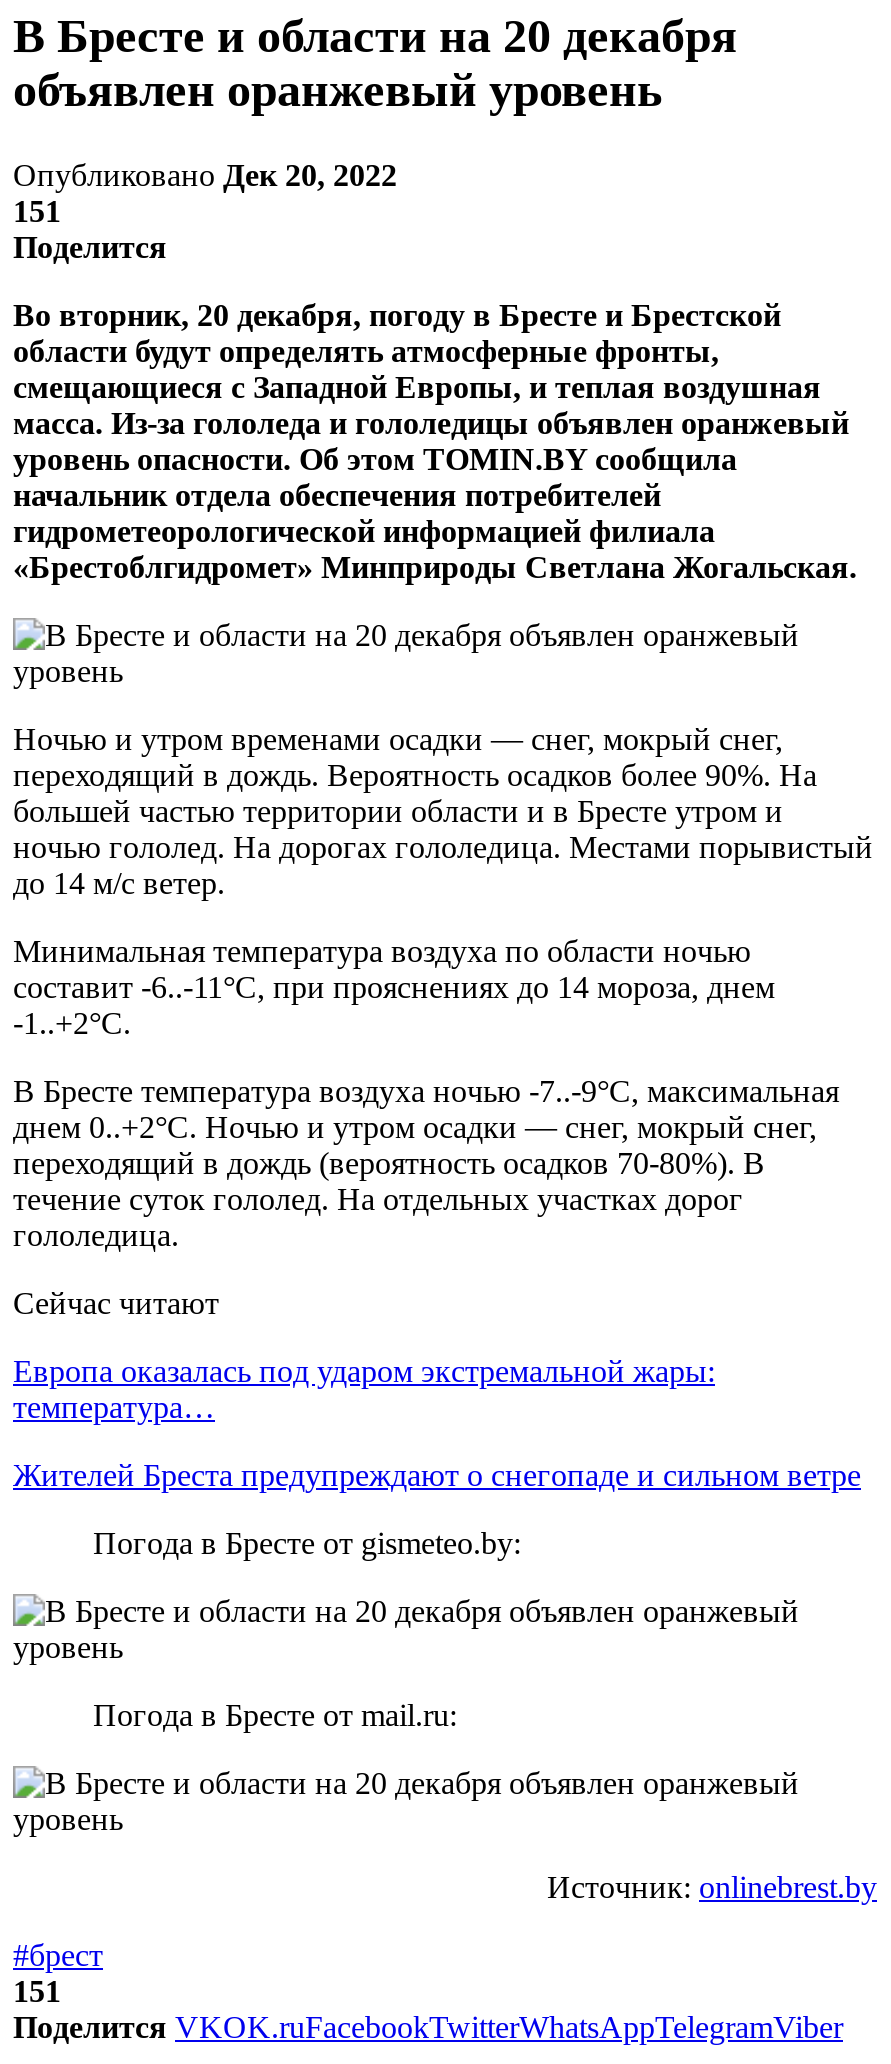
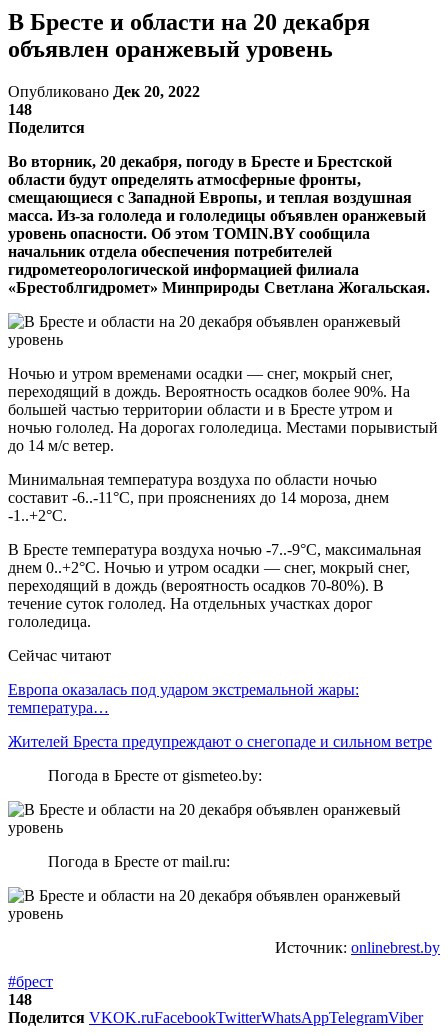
- 151
+ 148

- 151
+ 148
